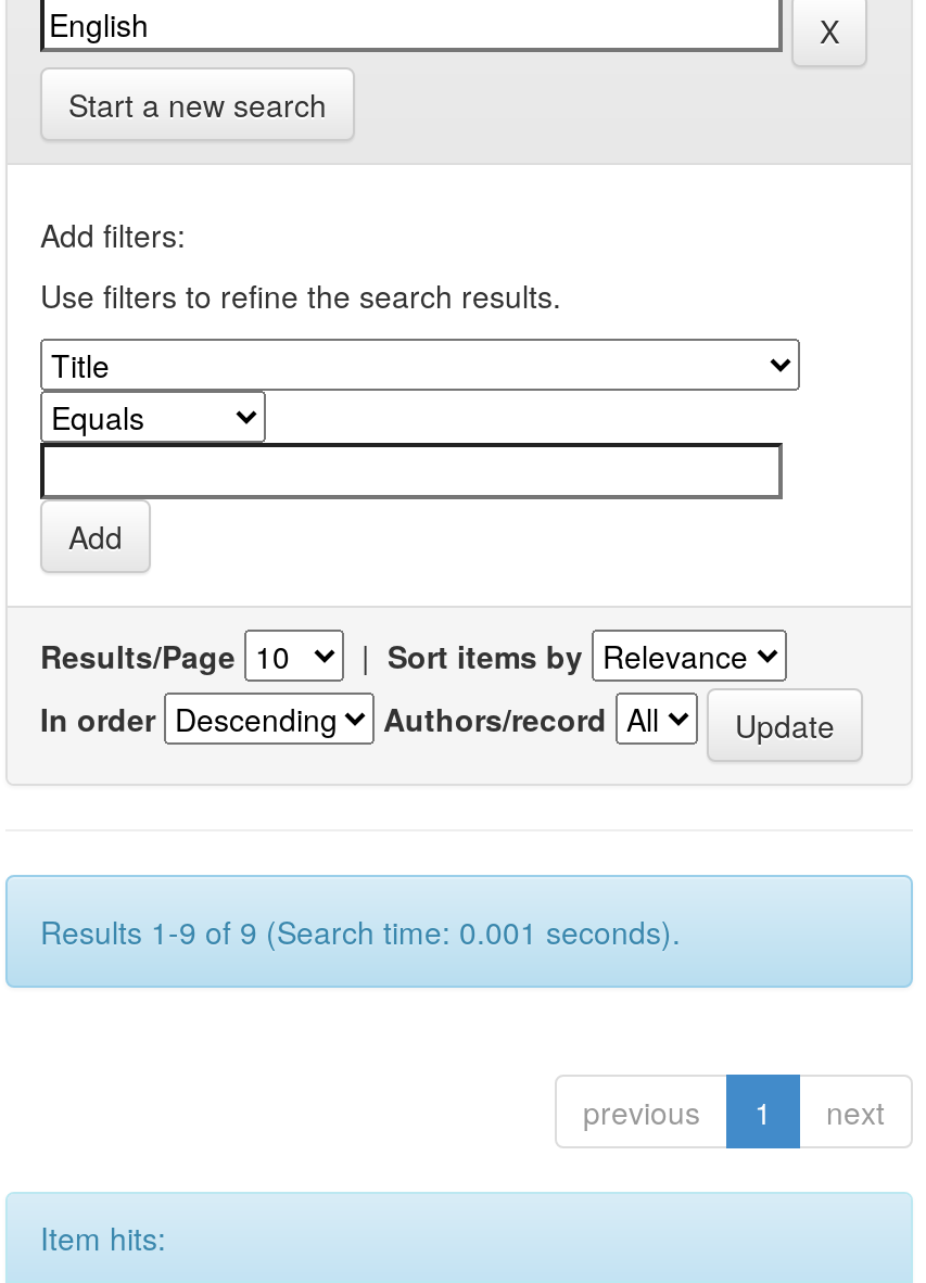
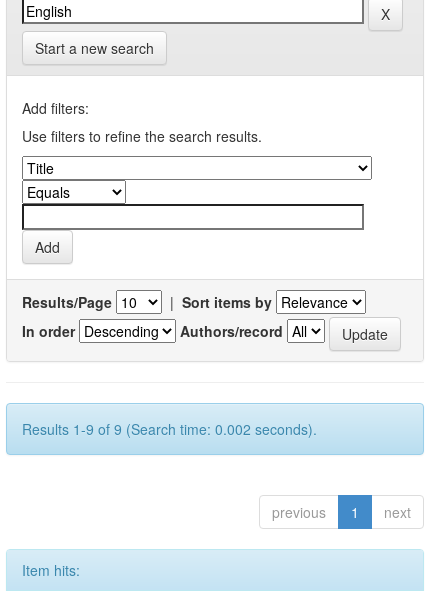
- Results 1-9 of 9 (Search time: 0.001 seconds).
+ Results 1-9 of 9 (Search time: 0.002 seconds).
